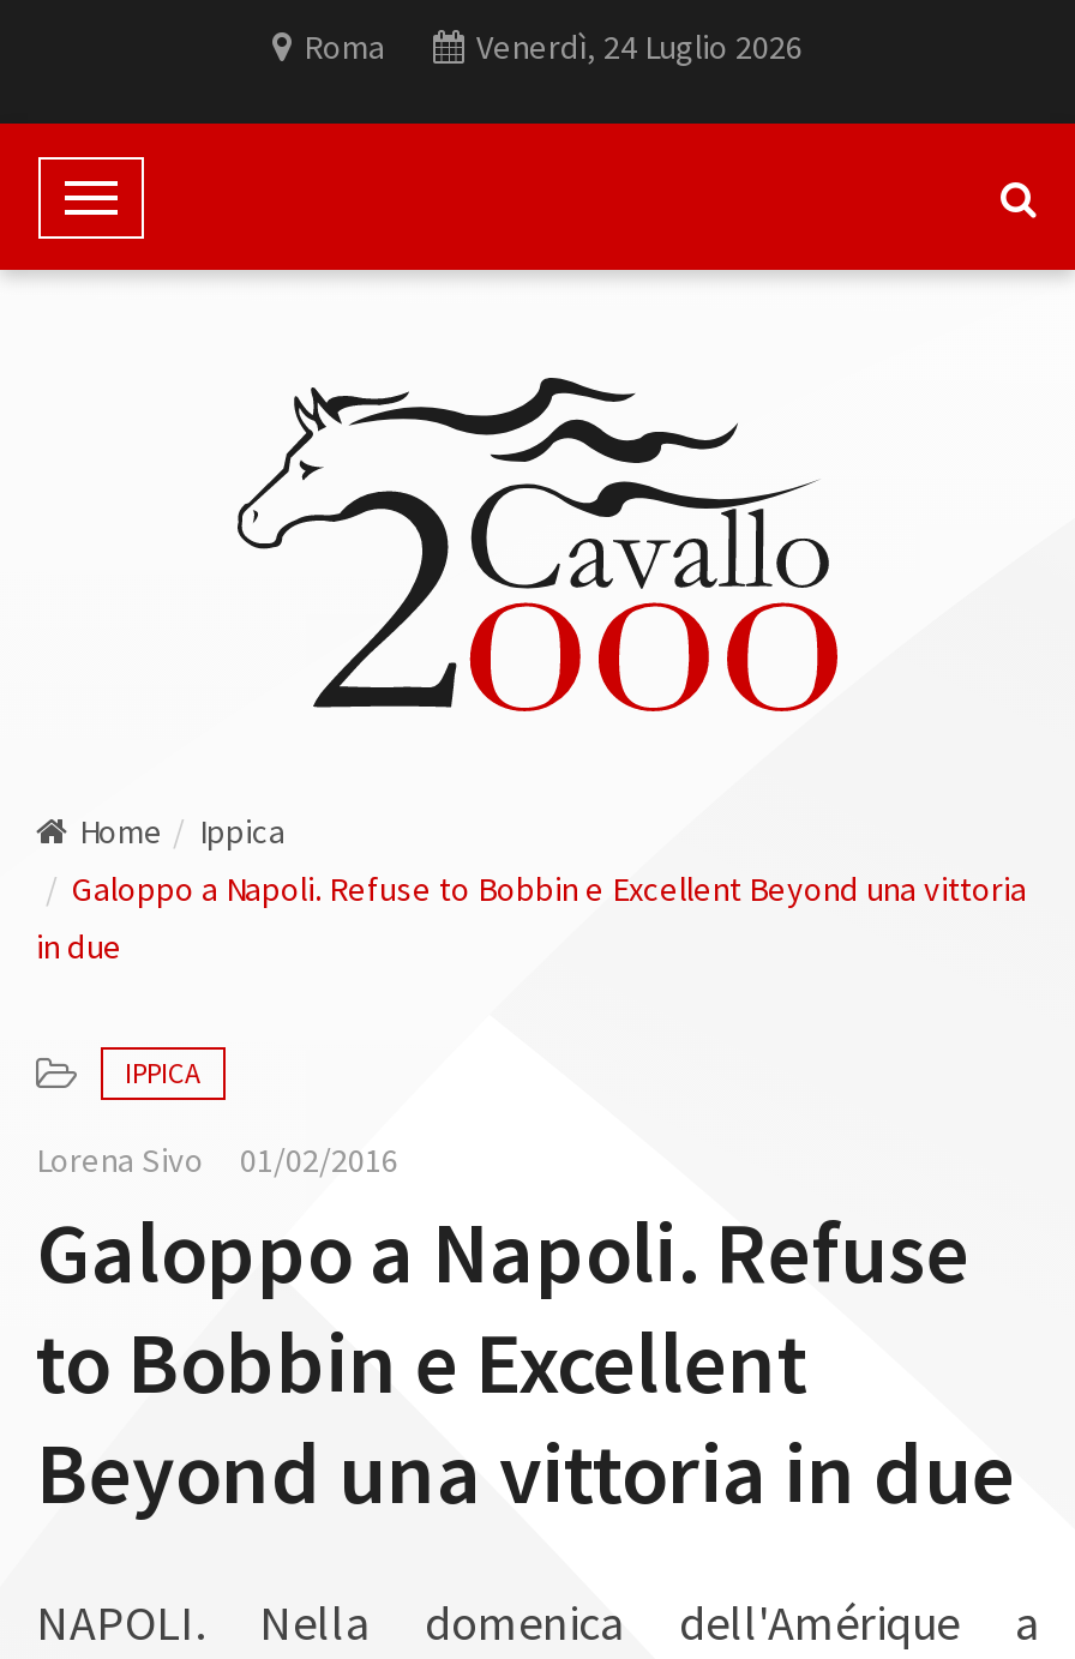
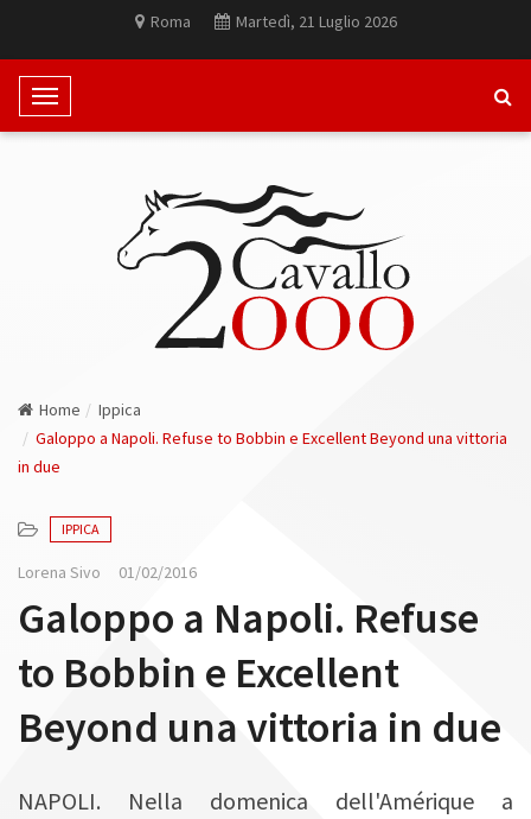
- Venerdì, 24 Luglio 2026
+ Martedì, 21 Luglio 2026
